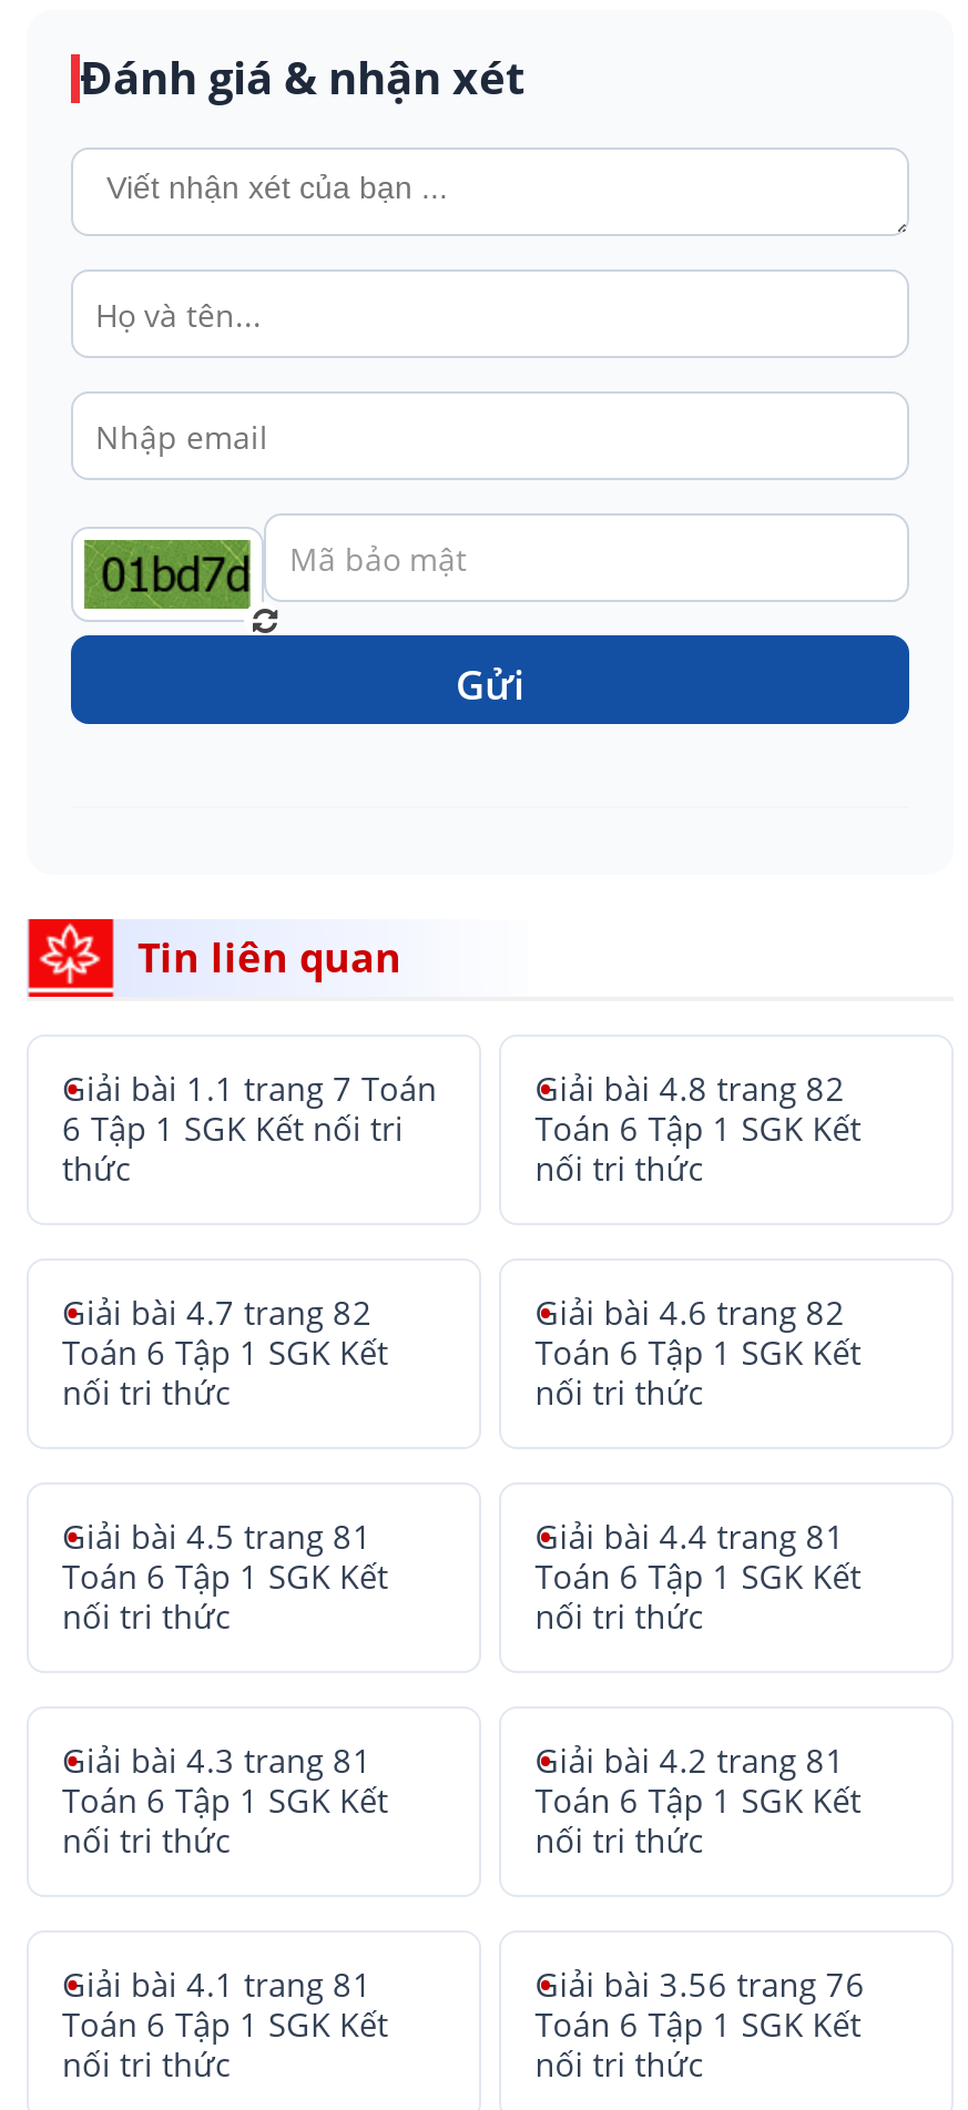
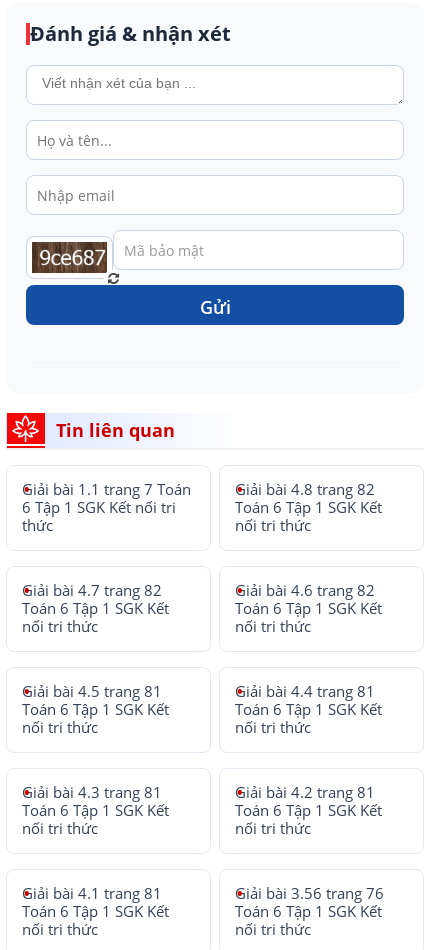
- [image]
+ [image]
